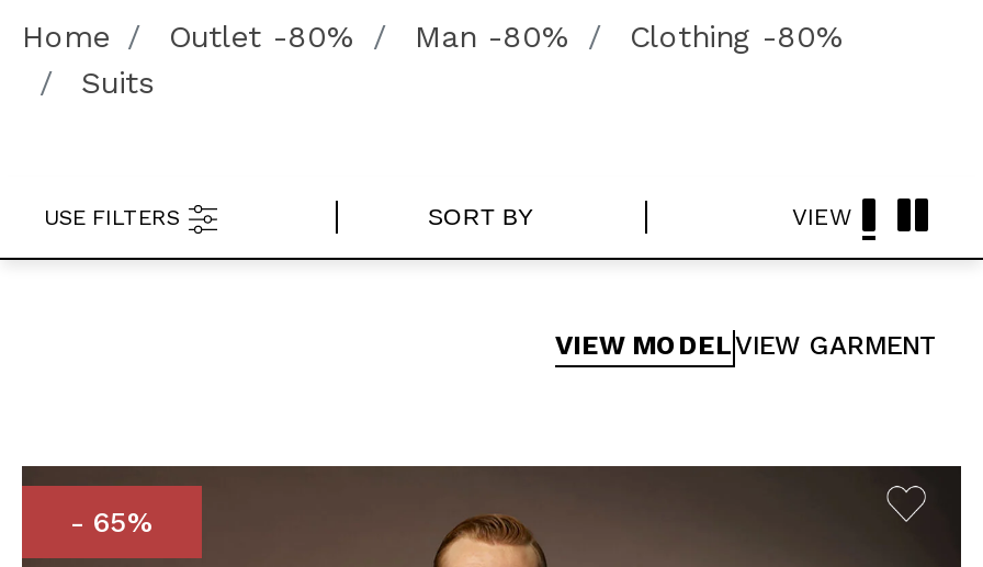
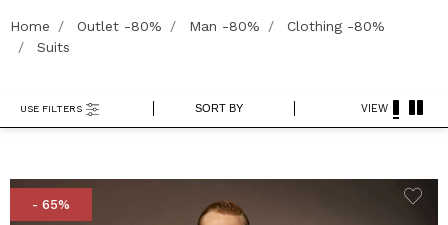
- VIEW MODELVIEW GARMENT
